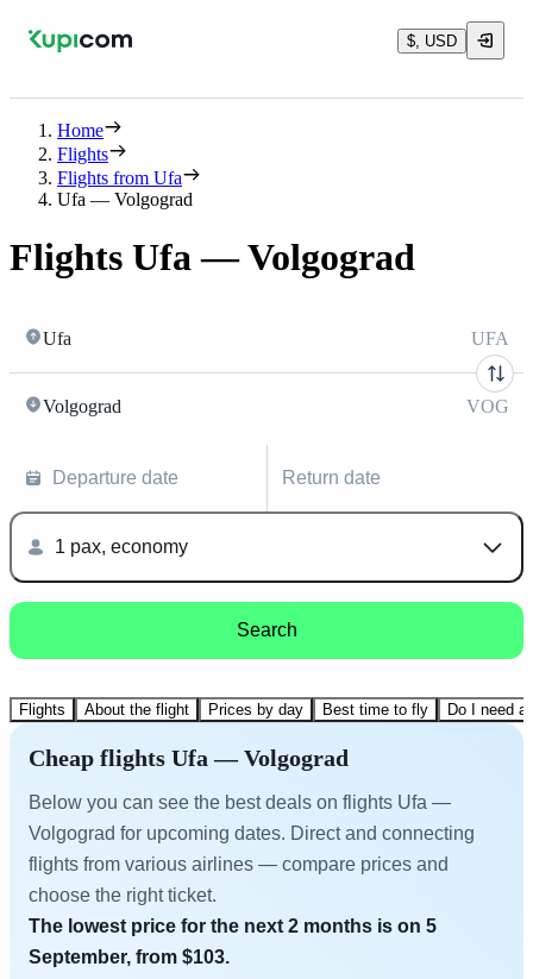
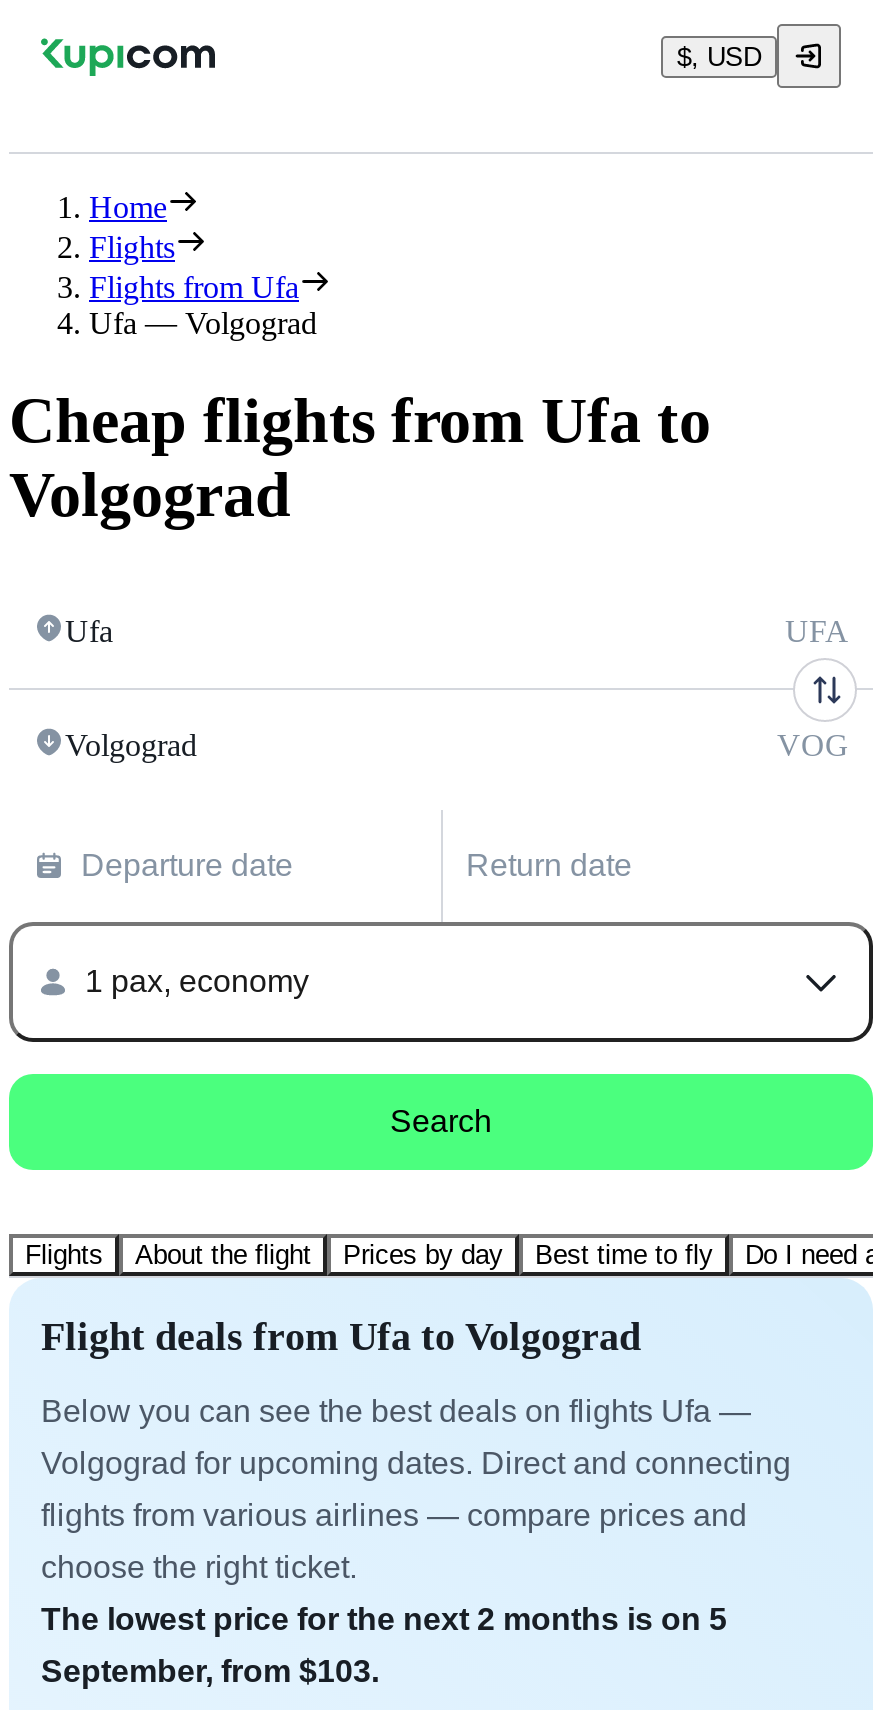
- Flights Ufa — Volgograd
+ Cheap flights from Ufa to
+ Volgograd

- Cheap flights Ufa — Volgograd
+ Flight deals from Ufa to Volgograd
